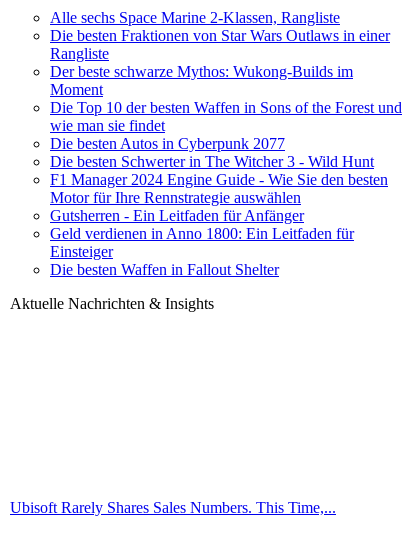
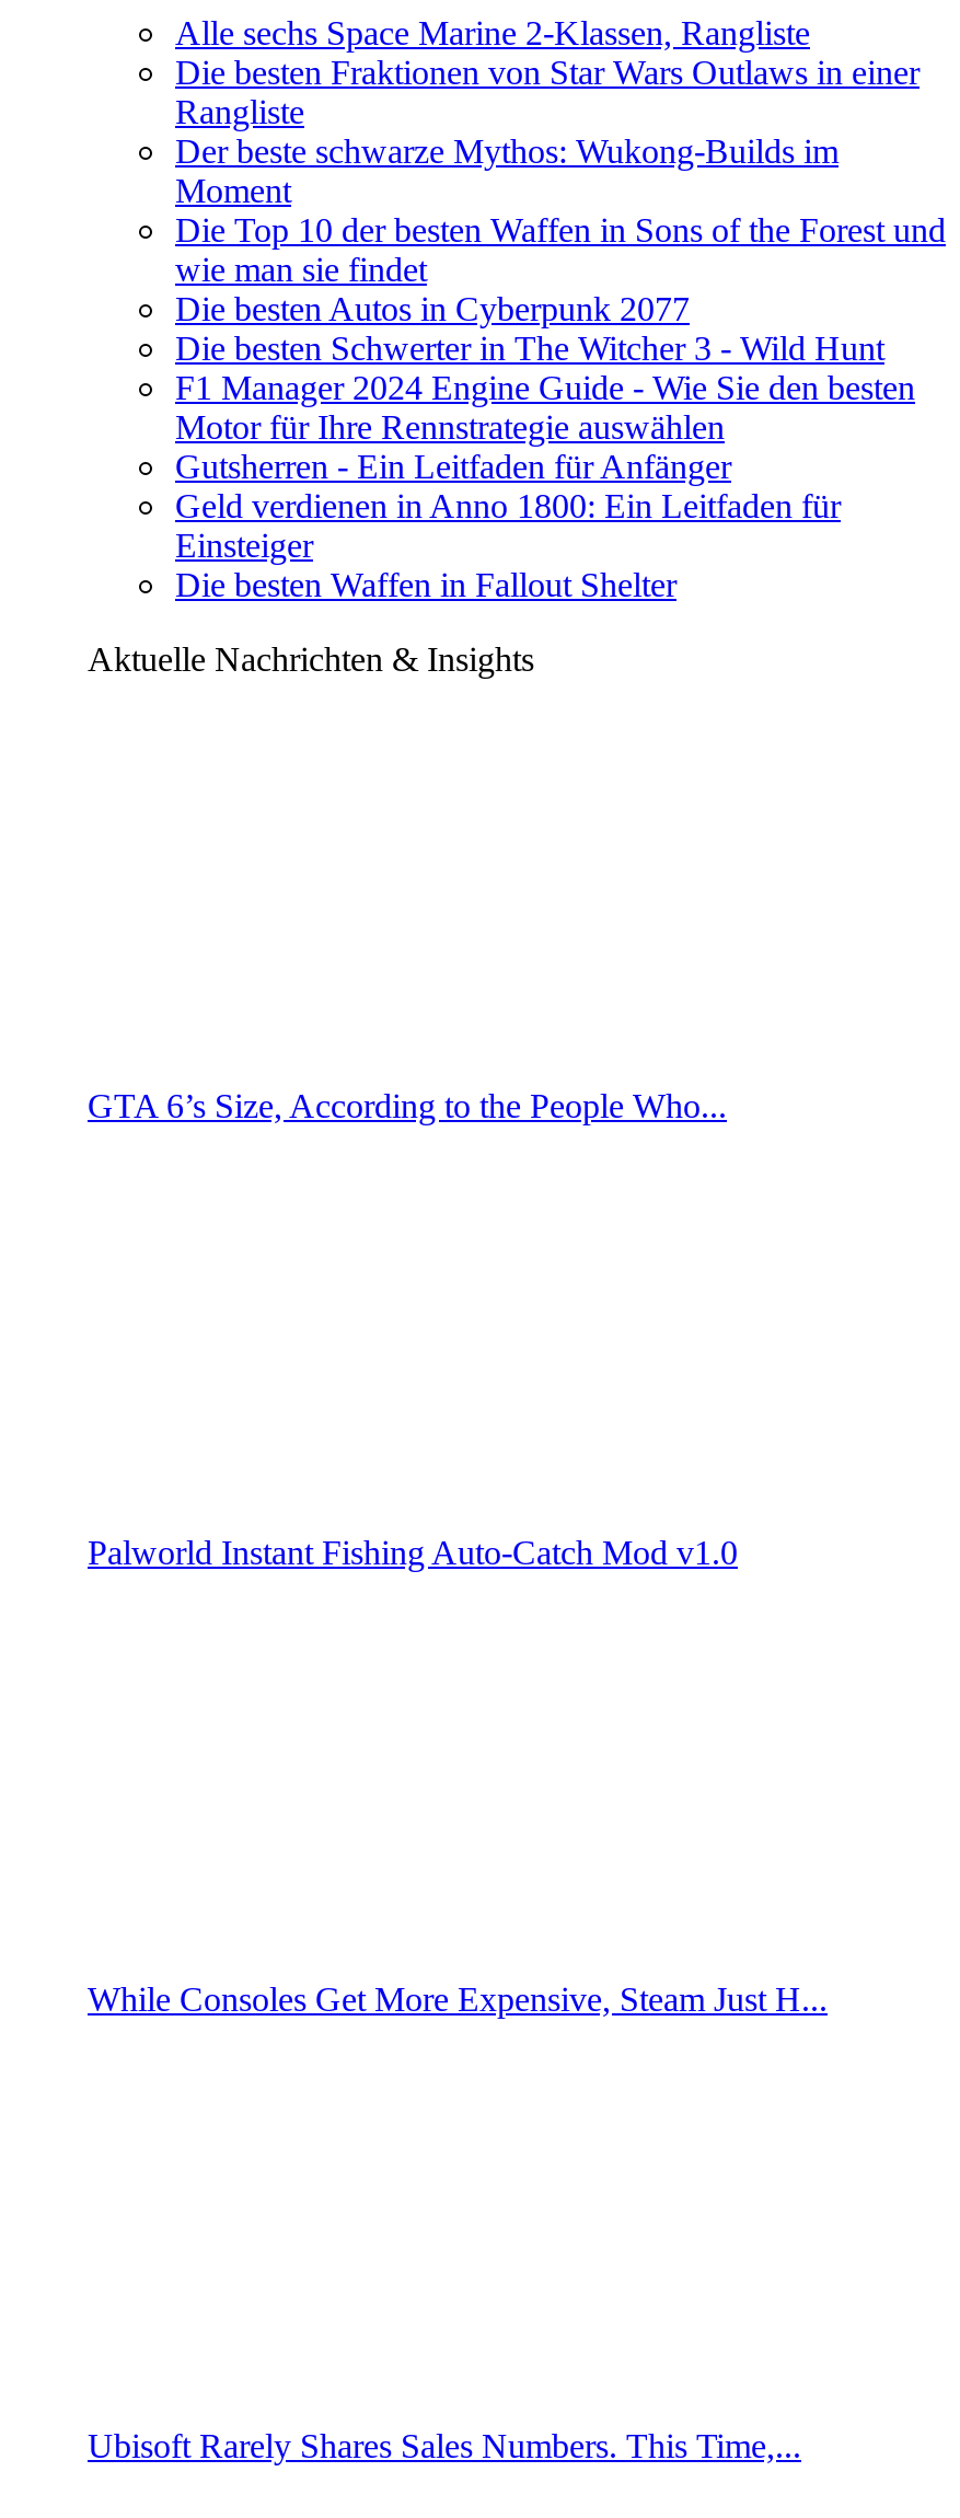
+ GTA 6’s Size, According to the People Who...

+ Palworld Instant Fishing Auto-Catch Mod v1.0

+ While Consoles Get More Expensive, Steam Just H...
